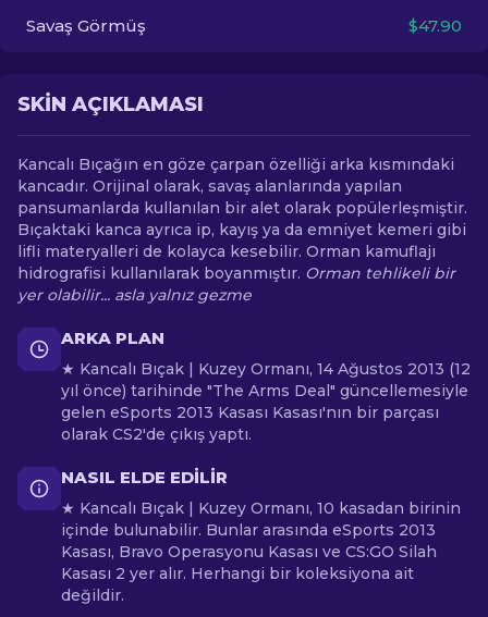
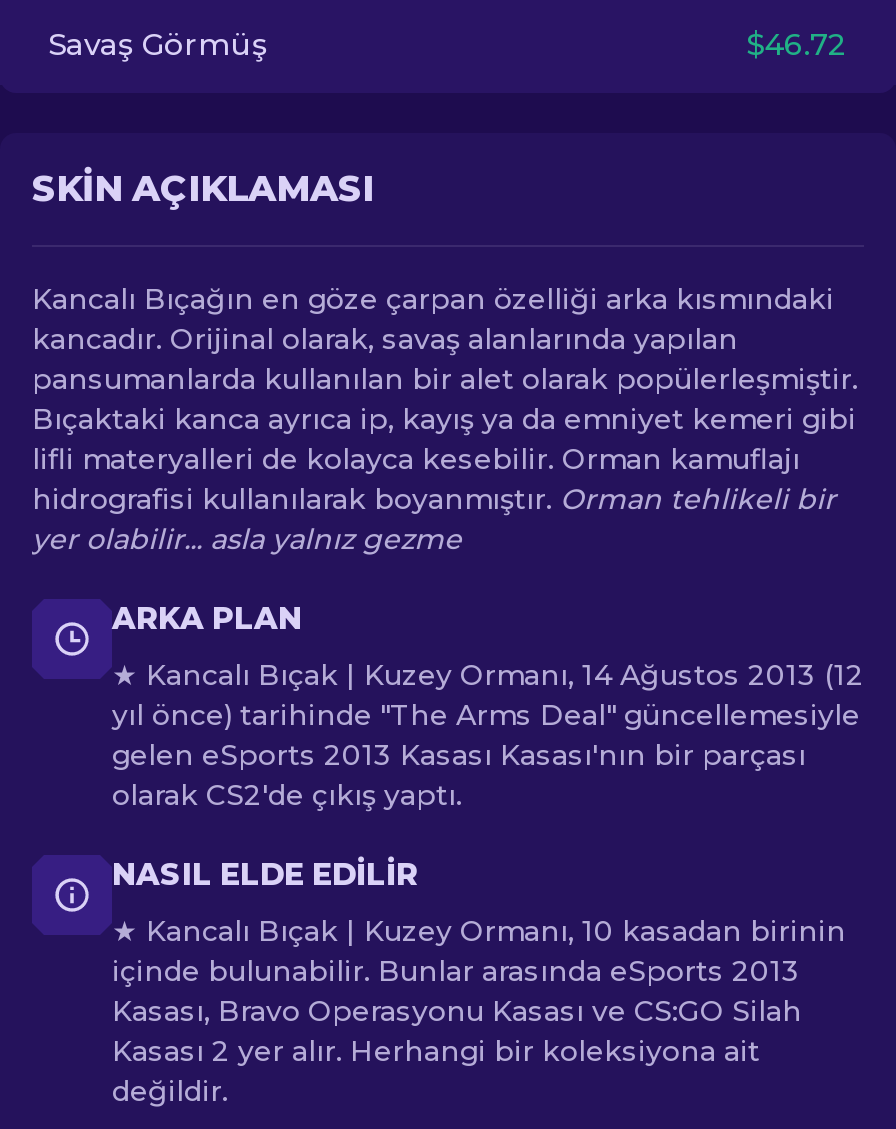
- $47.90
+ $46.72
